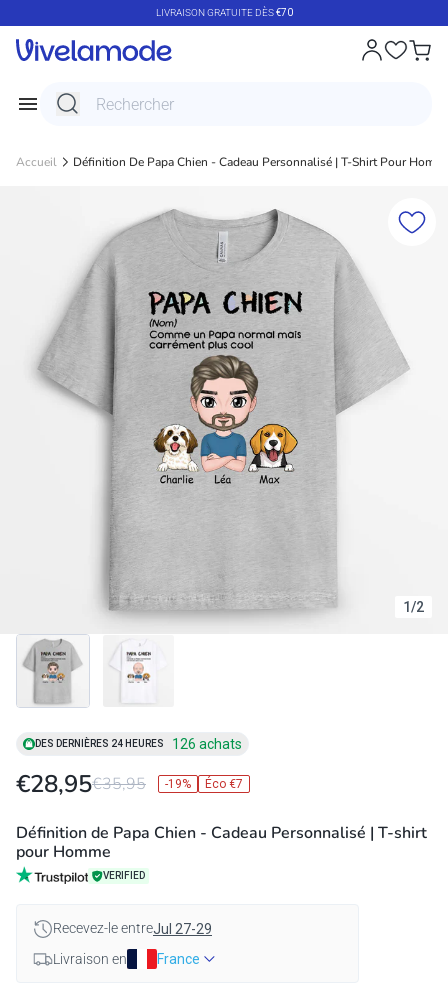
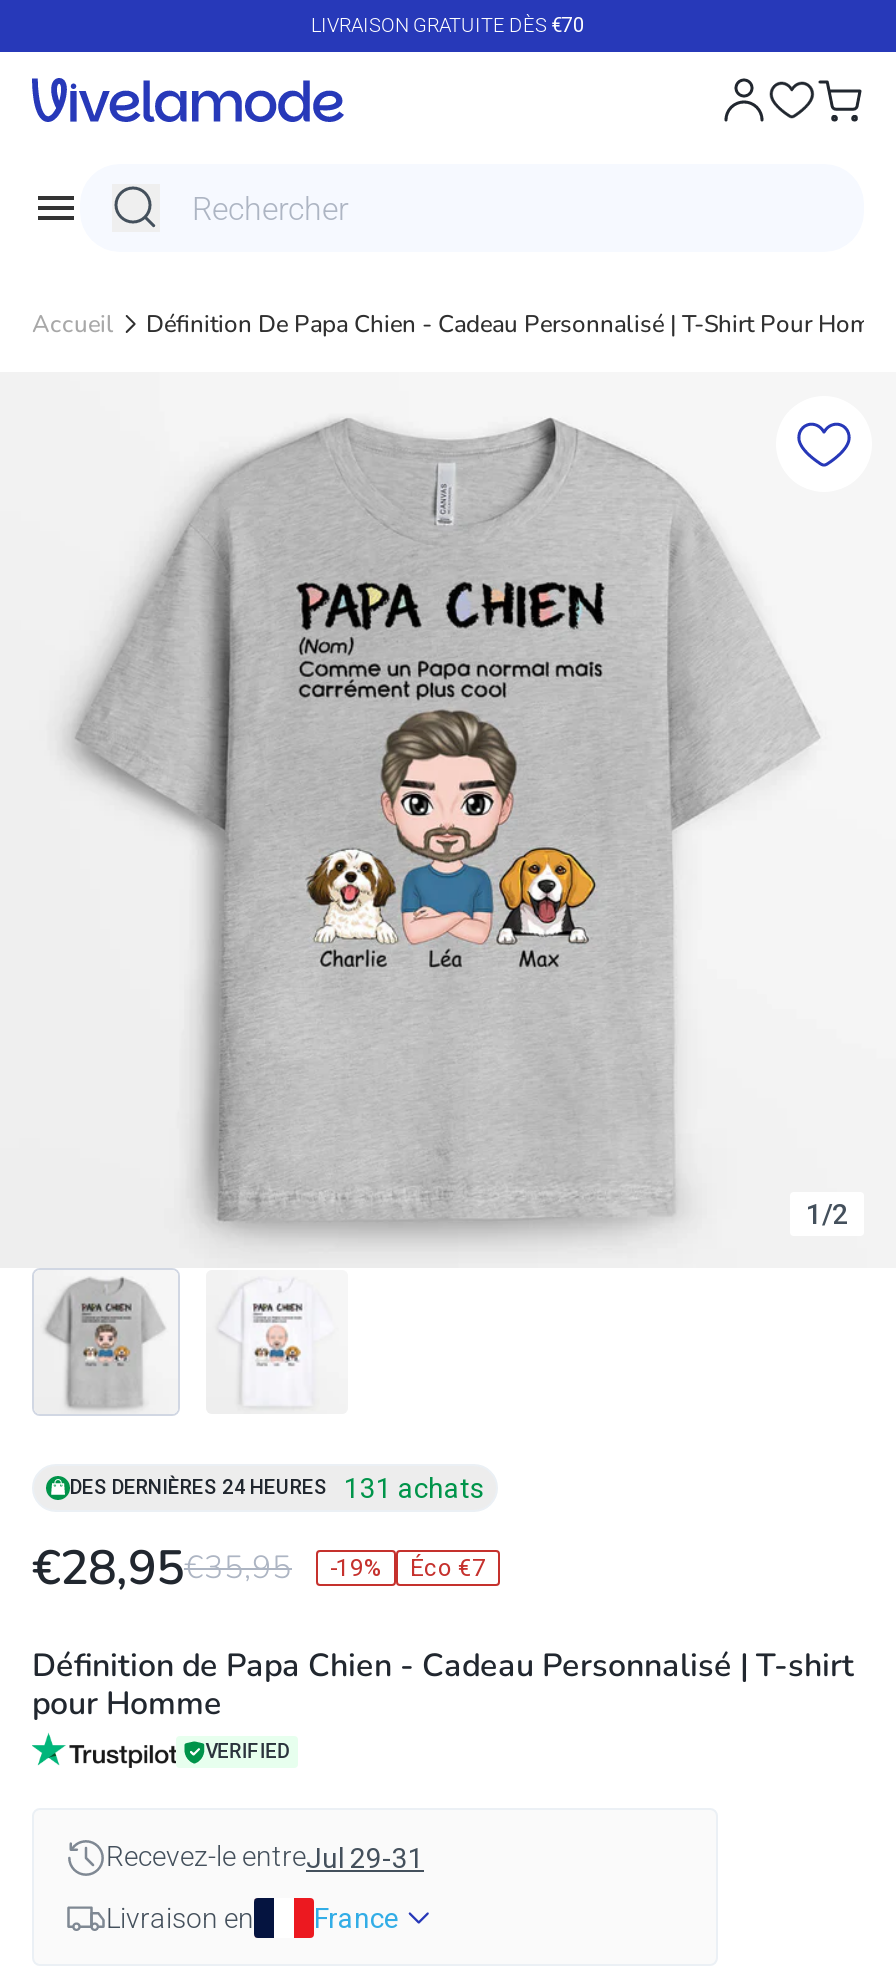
- DES DERNIÈRES 24 HEURES 126 achats
+ DES DERNIÈRES 24 HEURES 131 achats

- Recevez-le entreJul 27-29
+ Recevez-le entreJul 29-31
